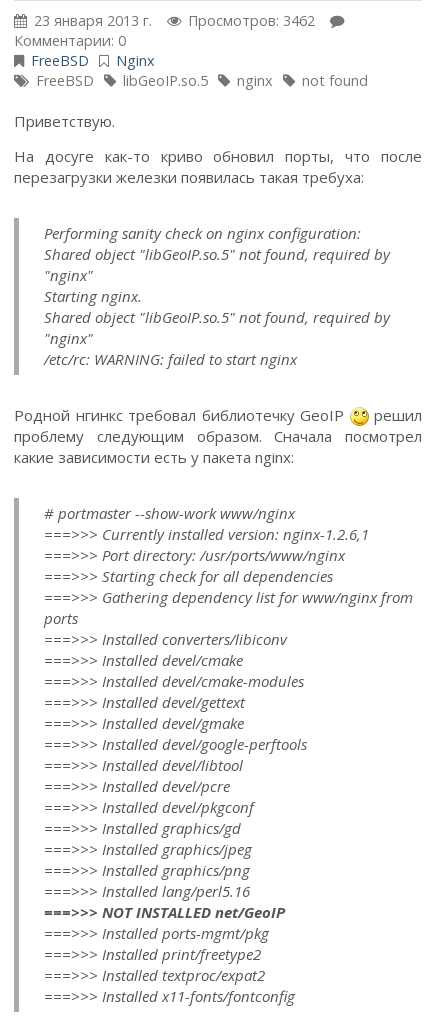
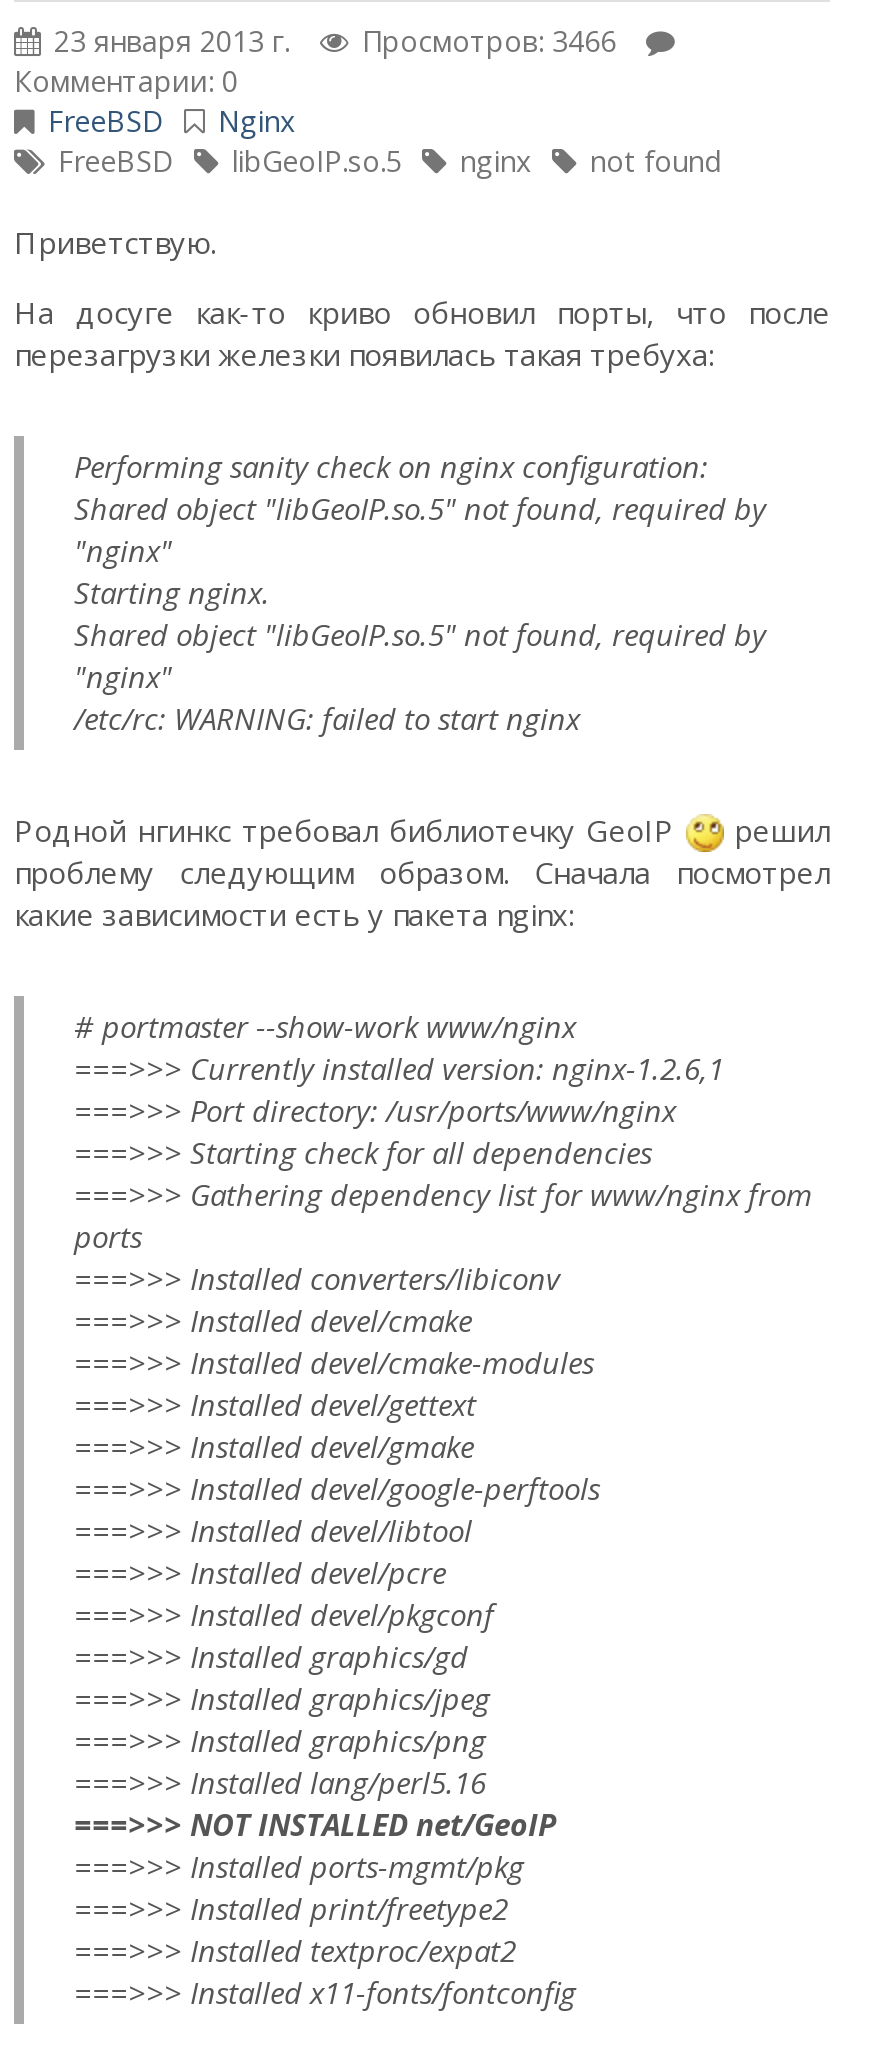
- 23 января 2013 г. Просмотров: 3462
+ 23 января 2013 г. Просмотров: 3466
